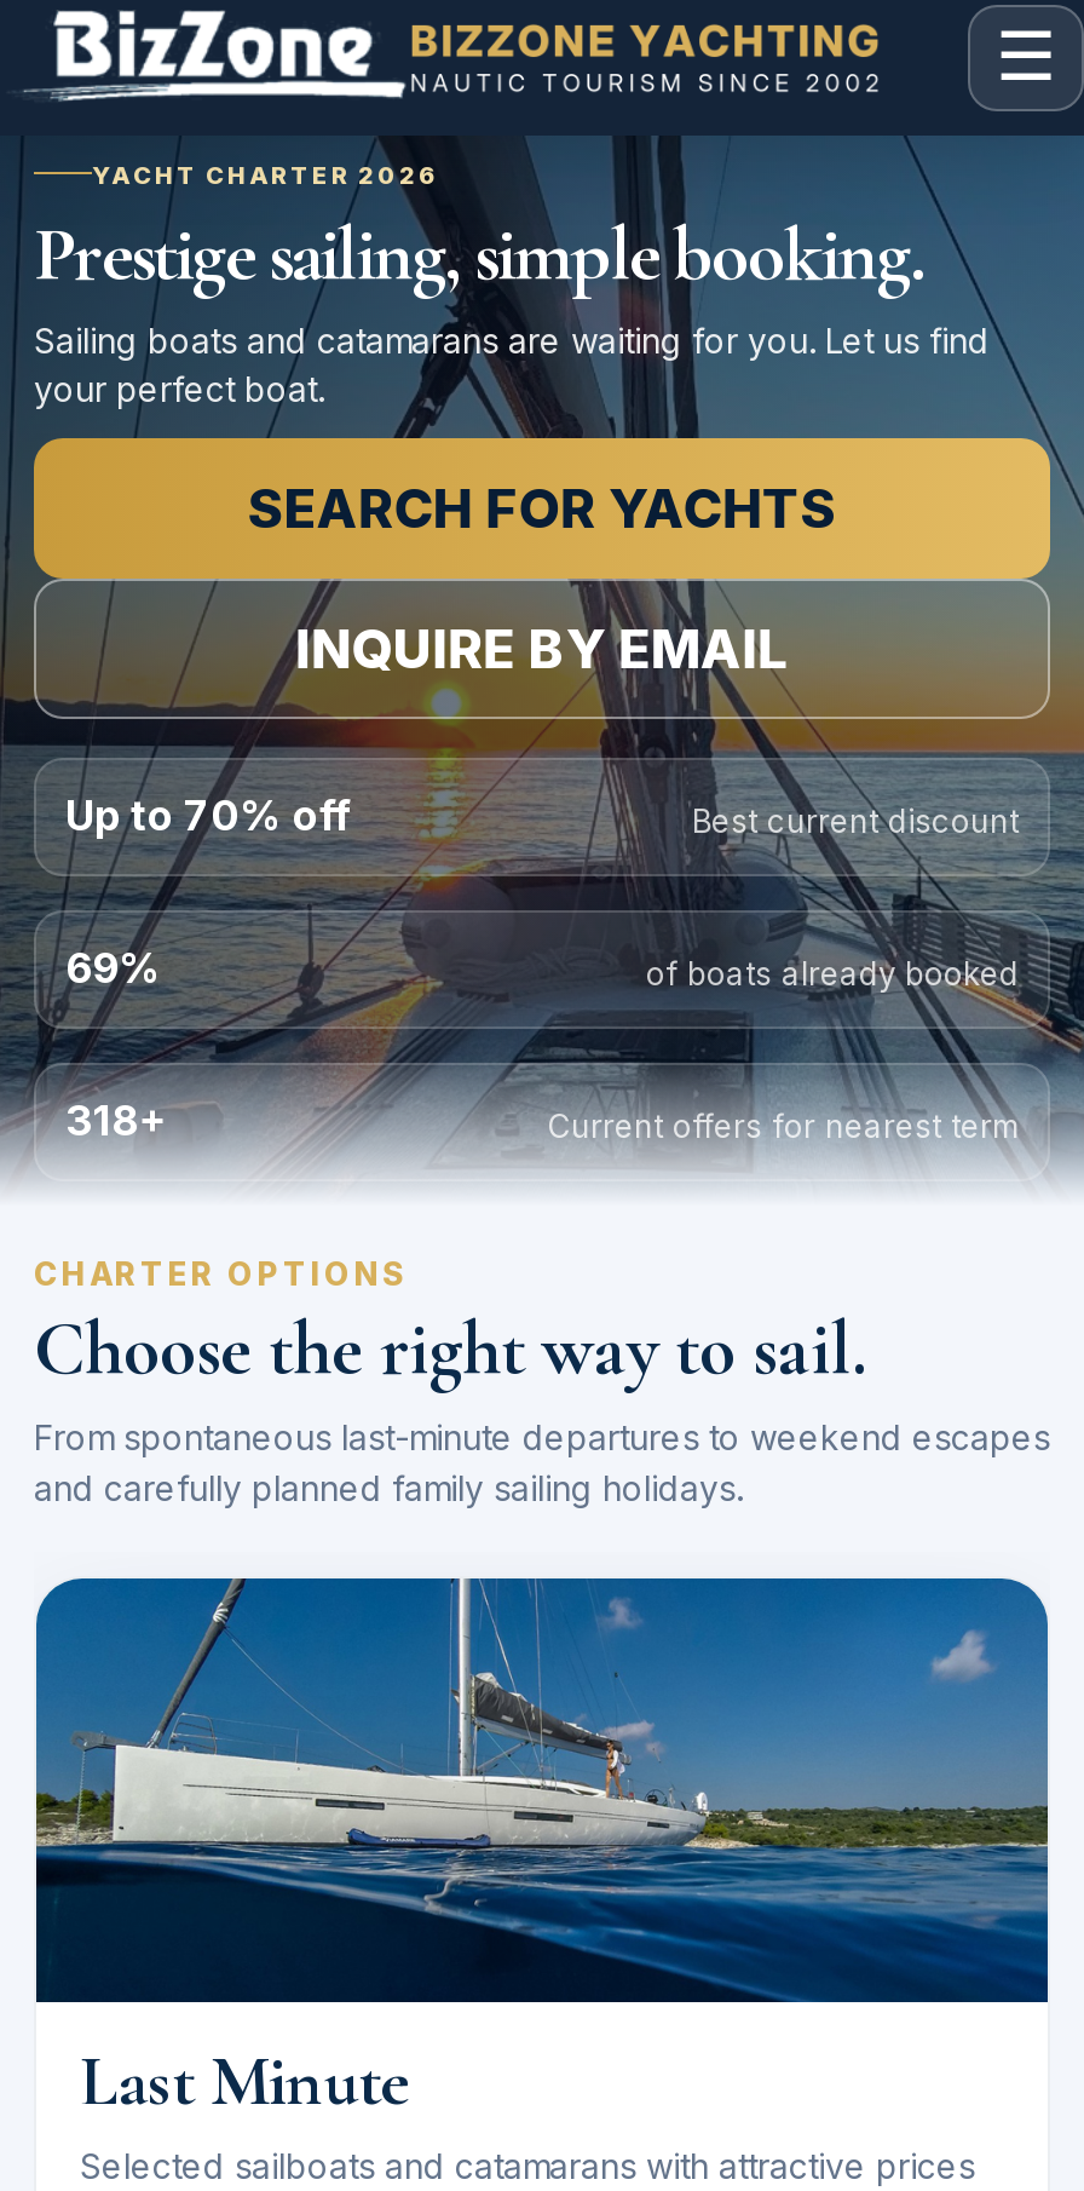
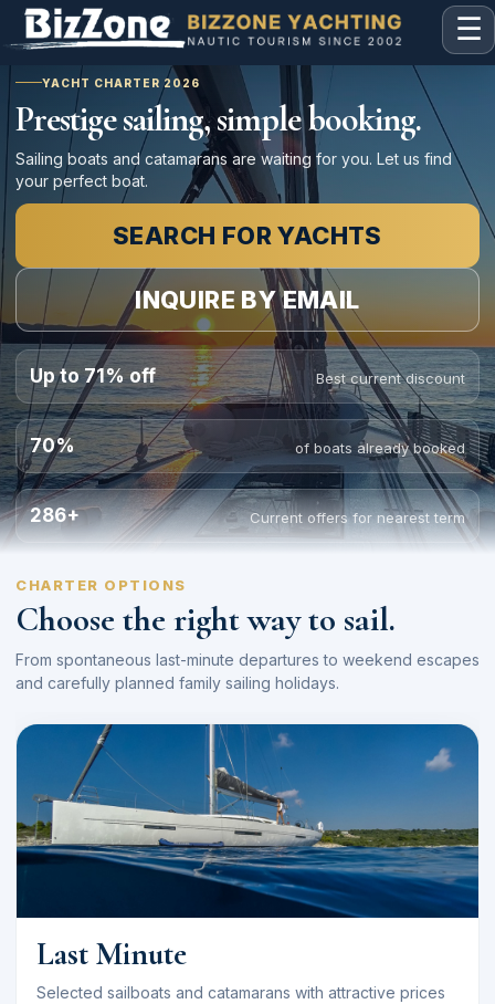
- Up to 70% off
+ Up to 71% off

- 69%
+ 70%

- 318+
+ 286+
